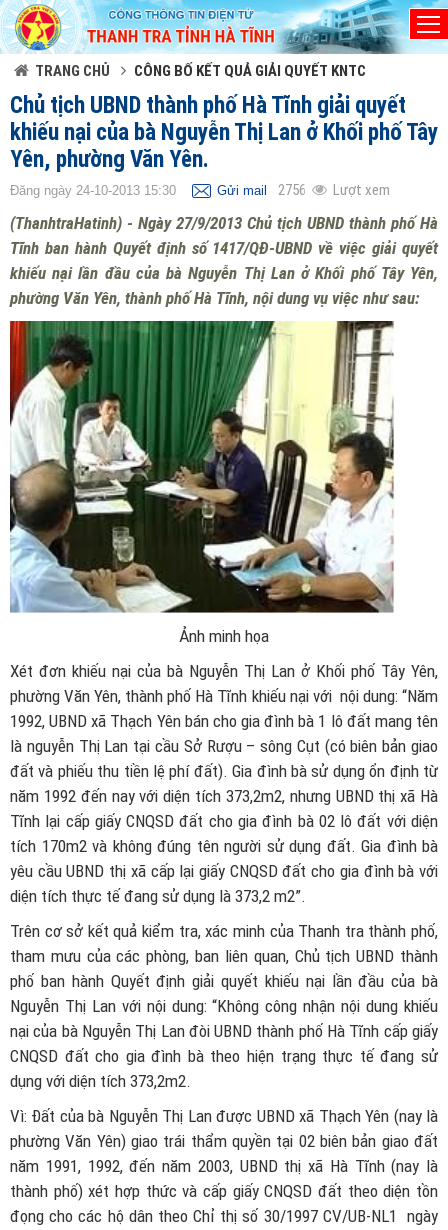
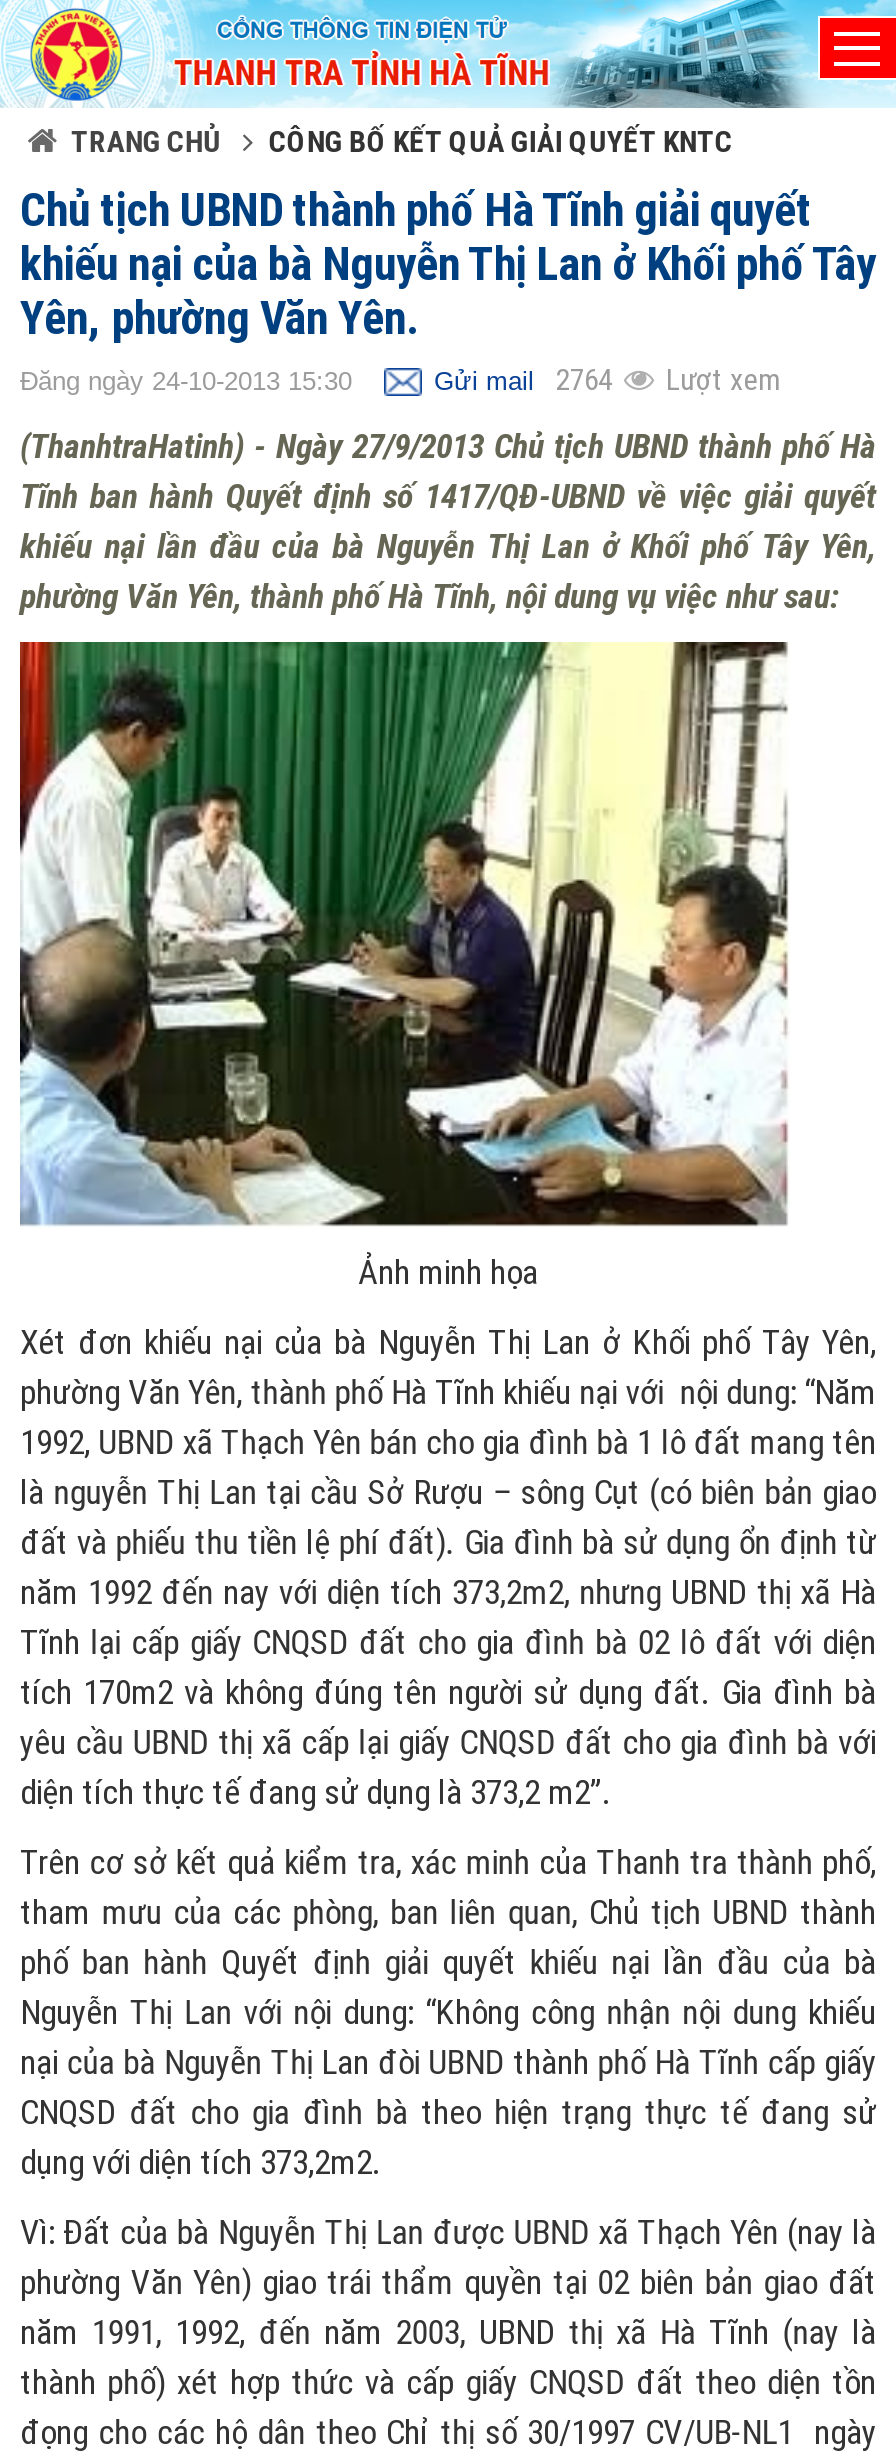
- Gửi mail 2756 Lượt xem
+ Gửi mail 2764 Lượt xem
